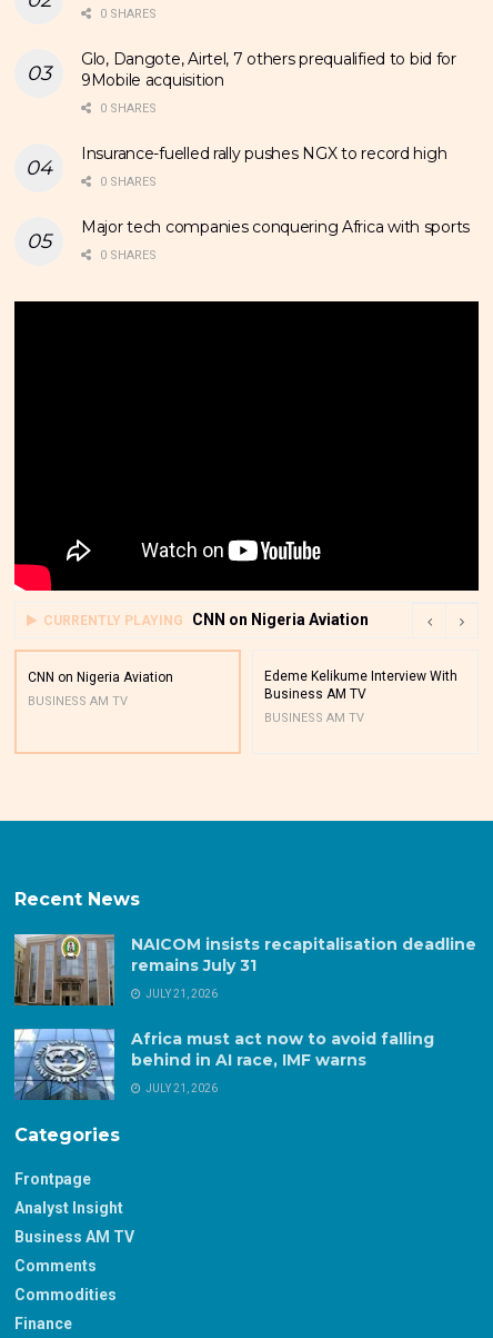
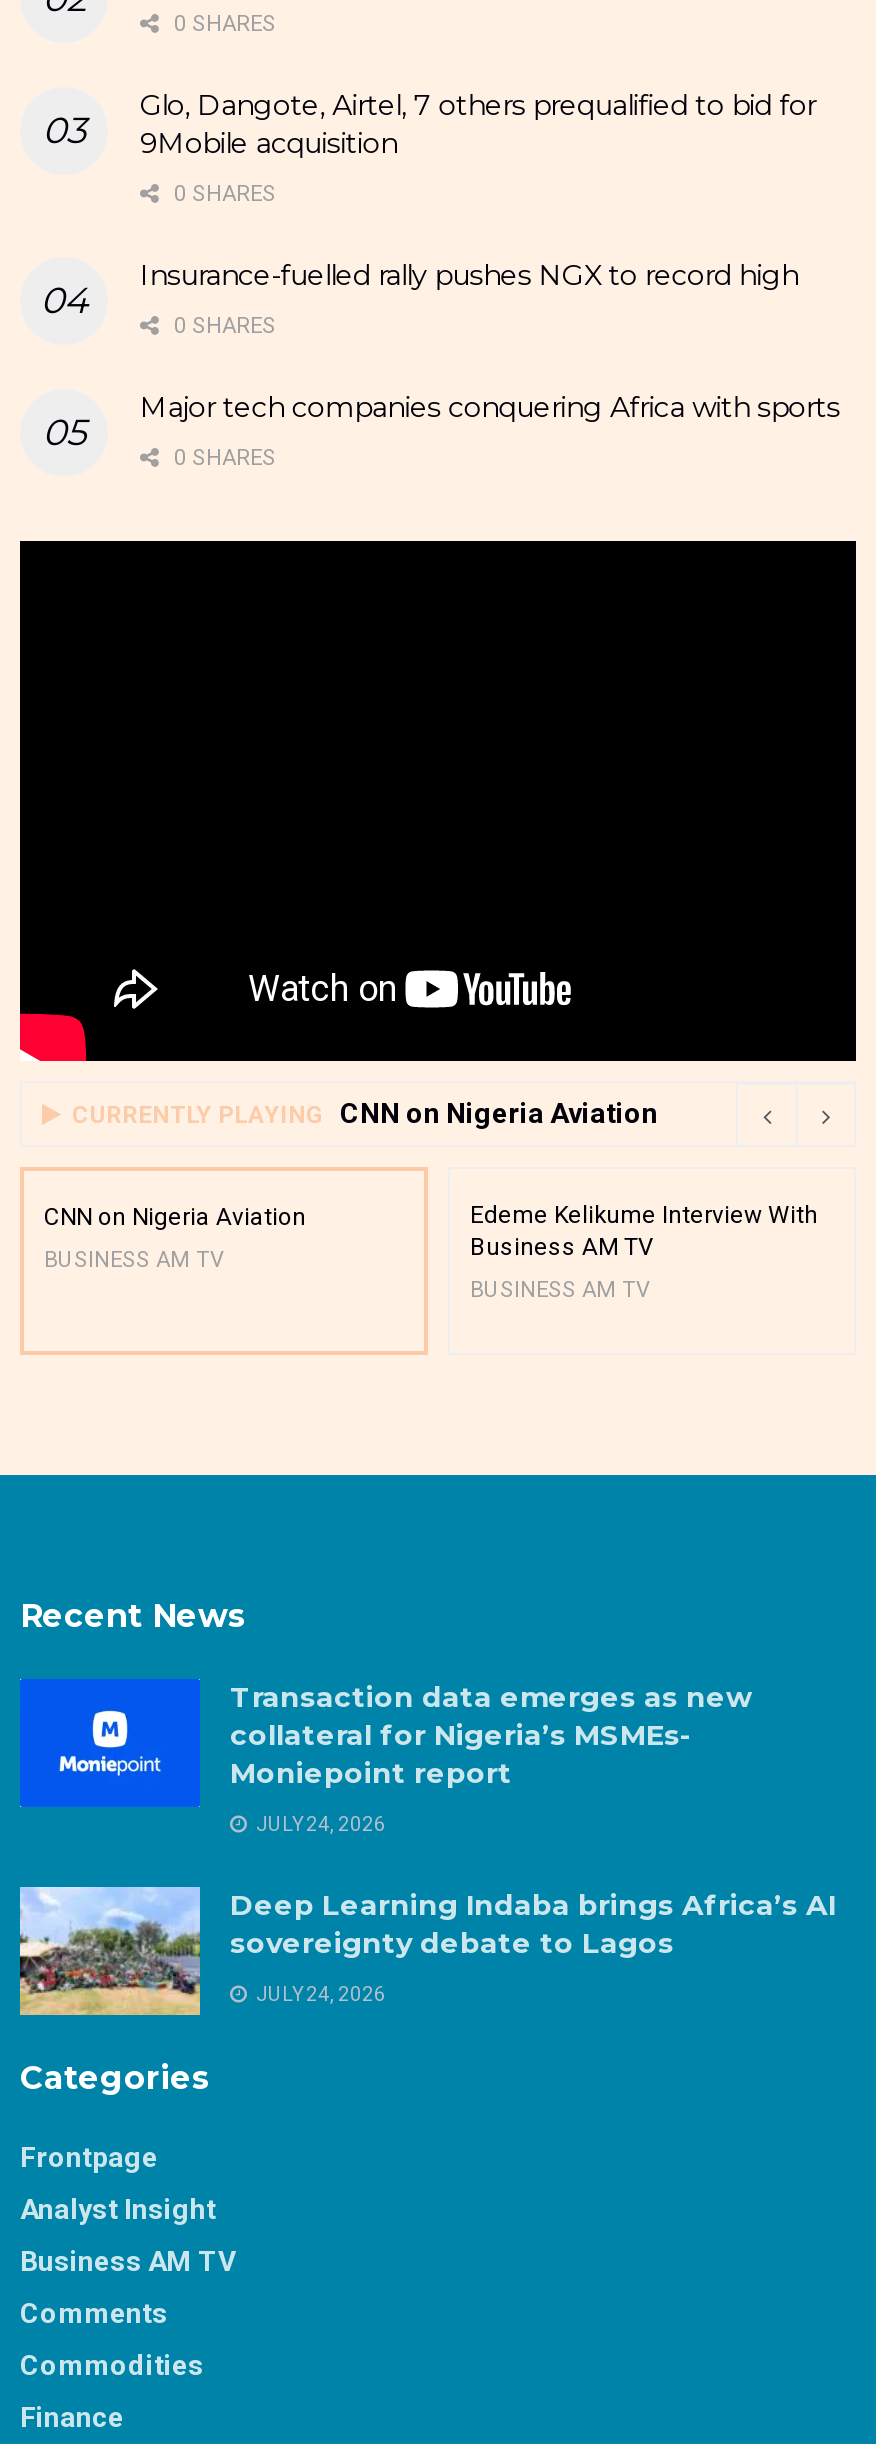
- [image]
- NAICOM insists recapitalisation deadline
- remains July 31
+ [image]
+ Transaction data emerges as new
+ collateral for Nigeria’s MSMEs-
+ Moniepoint report

- JULY 21, 2026
+ JULY 24, 2026

- [image]
- Africa must act now to avoid falling
- behind in AI race, IMF warns
+ [image]
+ Deep Learning Indaba brings Africa’s AI
+ sovereignty debate to Lagos

- JULY 21, 2026
+ JULY 24, 2026
